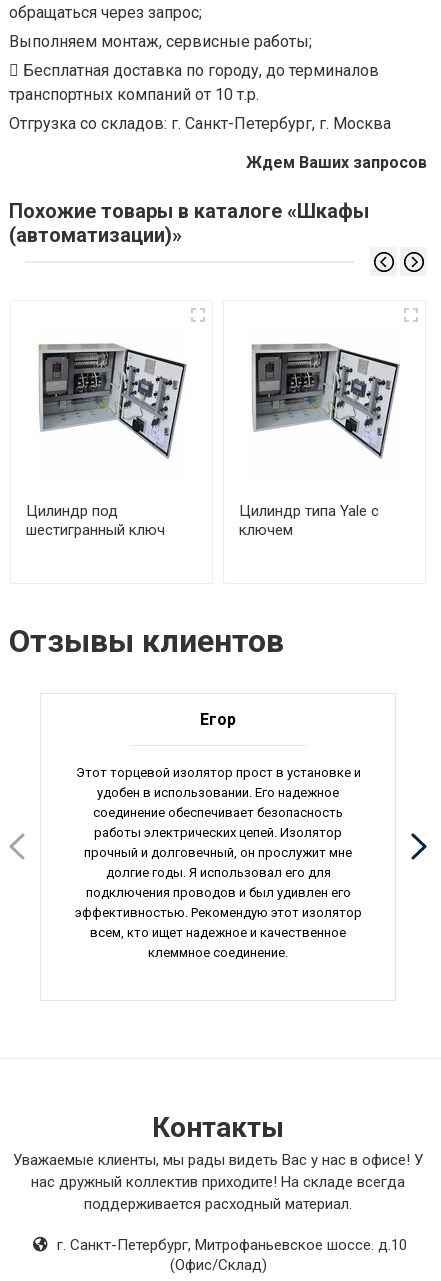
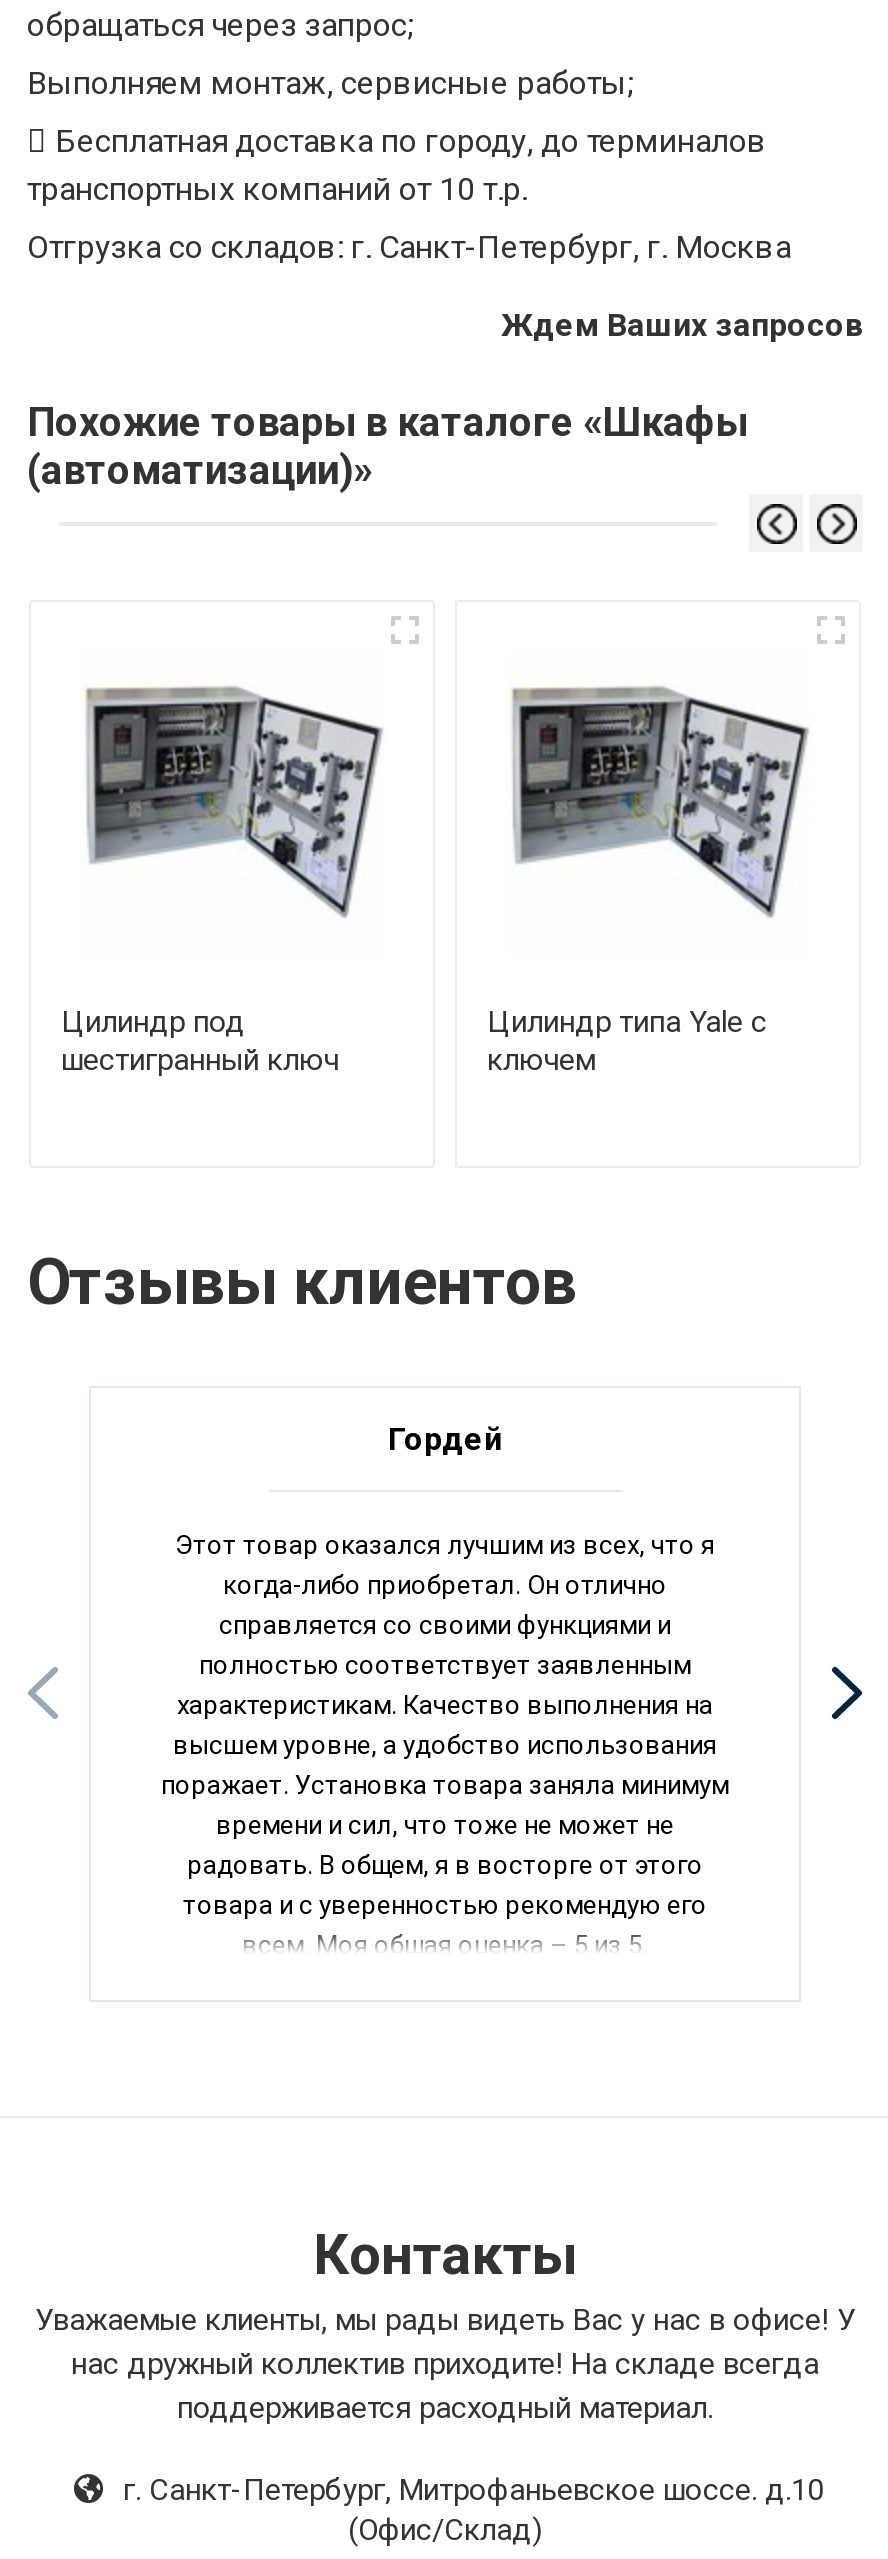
- Егор
+ Гордей

- Этот торцевой изолятор прост в установке и
- удобен в использовании. Его надежное
- соединение обеспечивает безопасность
- работы электрических цепей. Изолятор
- прочный и долговечный, он прослужит мне
- долгие годы. Я использовал его для
- подключения проводов и был удивлен его
- эффективностью. Рекомендую этот изолятор
- всем, кто ищет надежное и качественное
- клеммное соединение.
+ Этот товар оказался лучшим из всех, что я
+ когда-либо приобретал. Он отлично
+ справляется со своими функциями и
+ полностью соответствует заявленным
+ характеристикам. Качество выполнения на
+ высшем уровне, а удобство использования
+ поражает. Установка товара заняла минимум
+ времени и сил, что тоже не может не
+ радовать. В общем, я в восторге от этого
+ товара и с уверенностью рекомендую его
+ всем. Моя общая оценка – 5 из 5.
